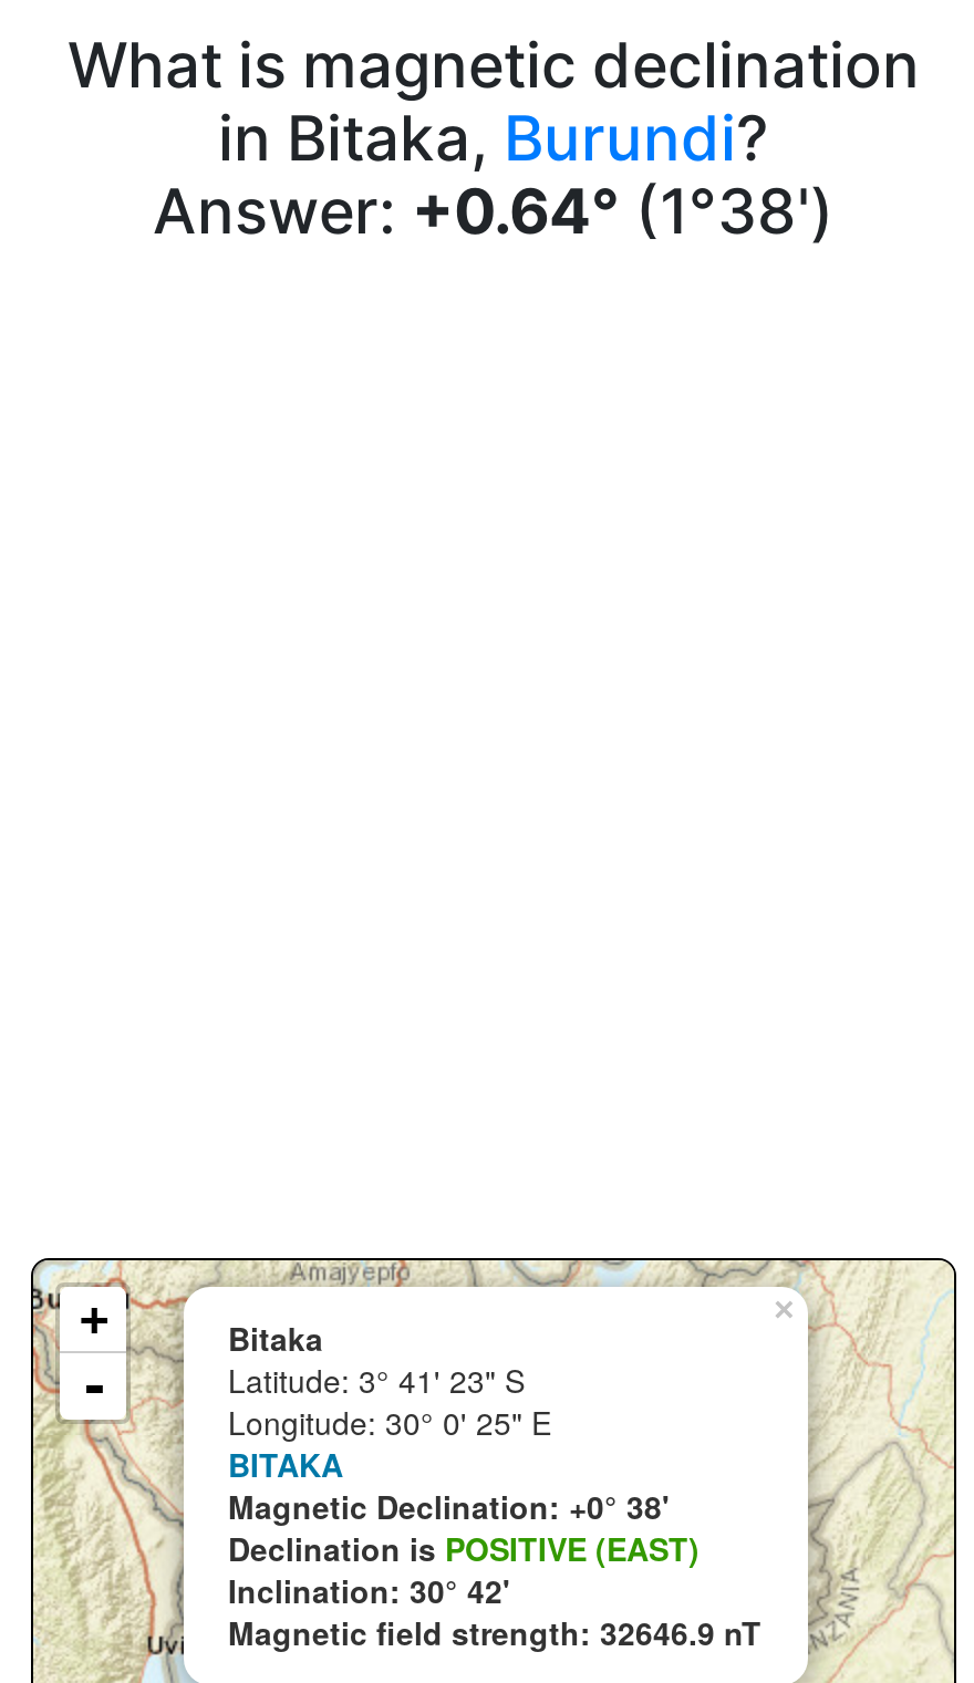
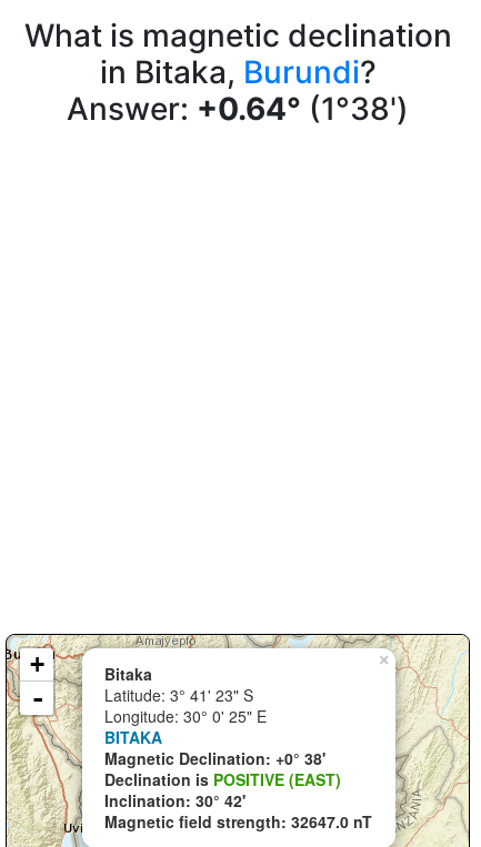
- Magnetic field strength: 32646.9 nT
+ Magnetic field strength: 32647.0 nT
